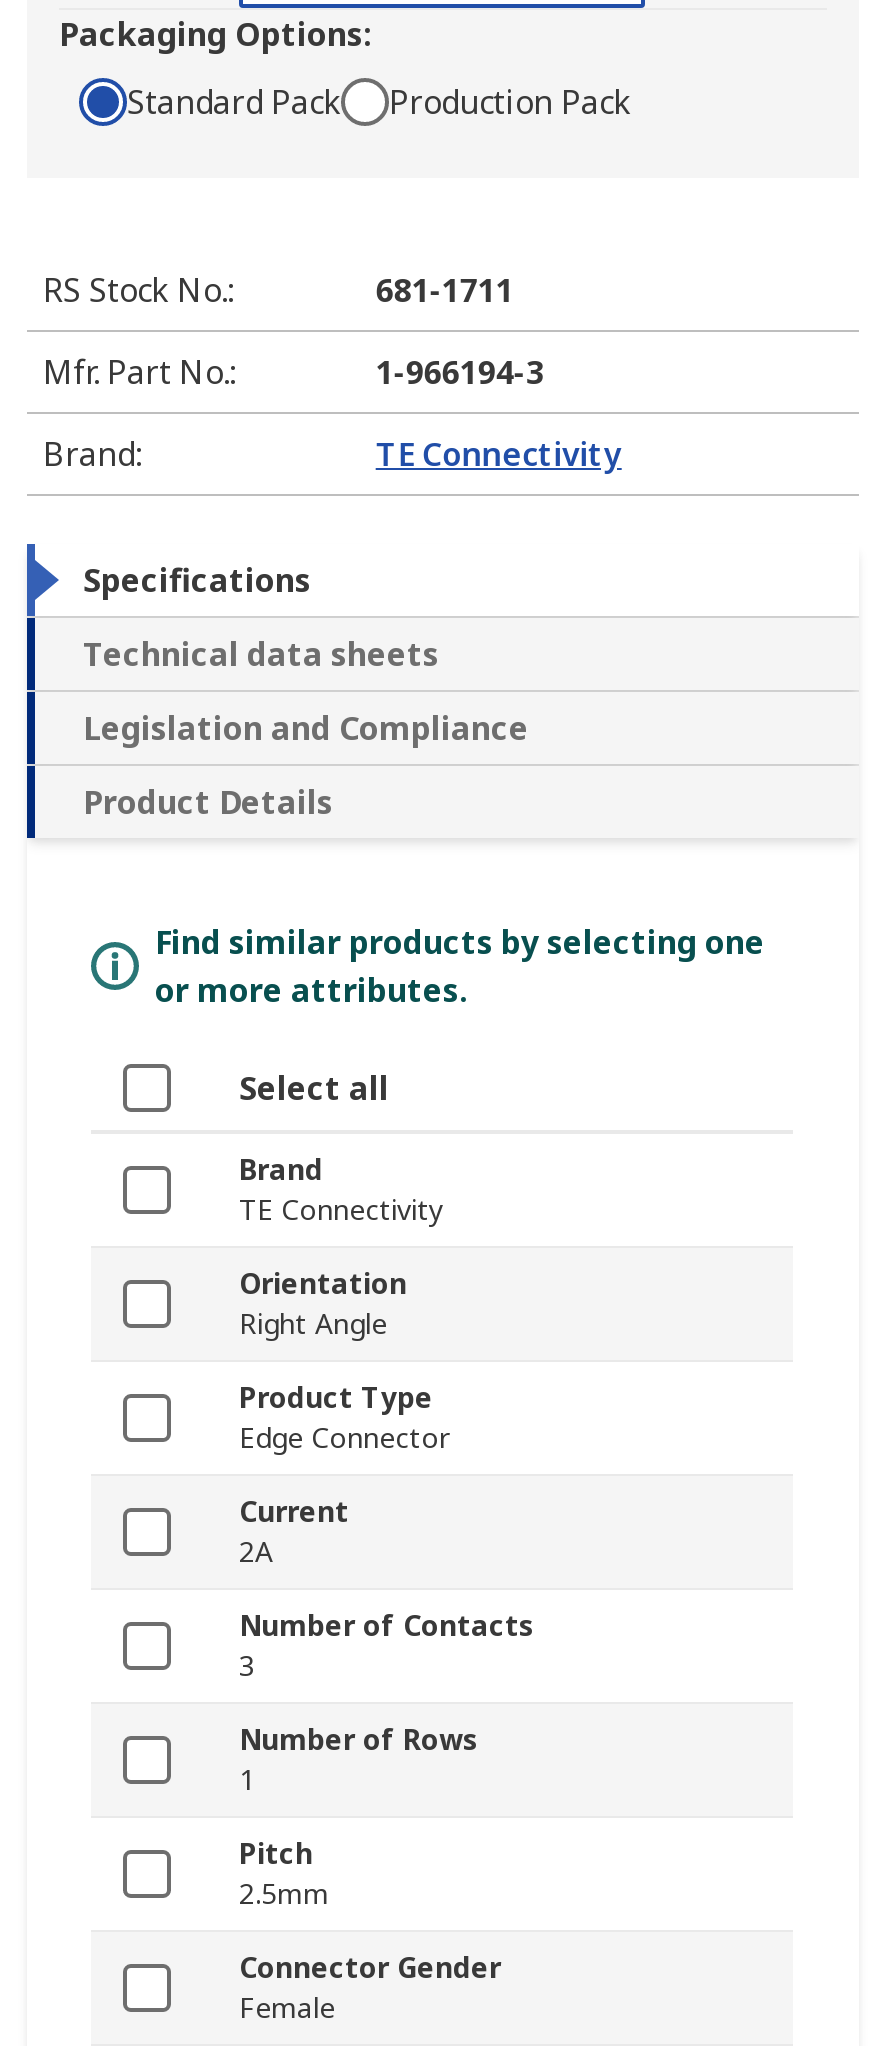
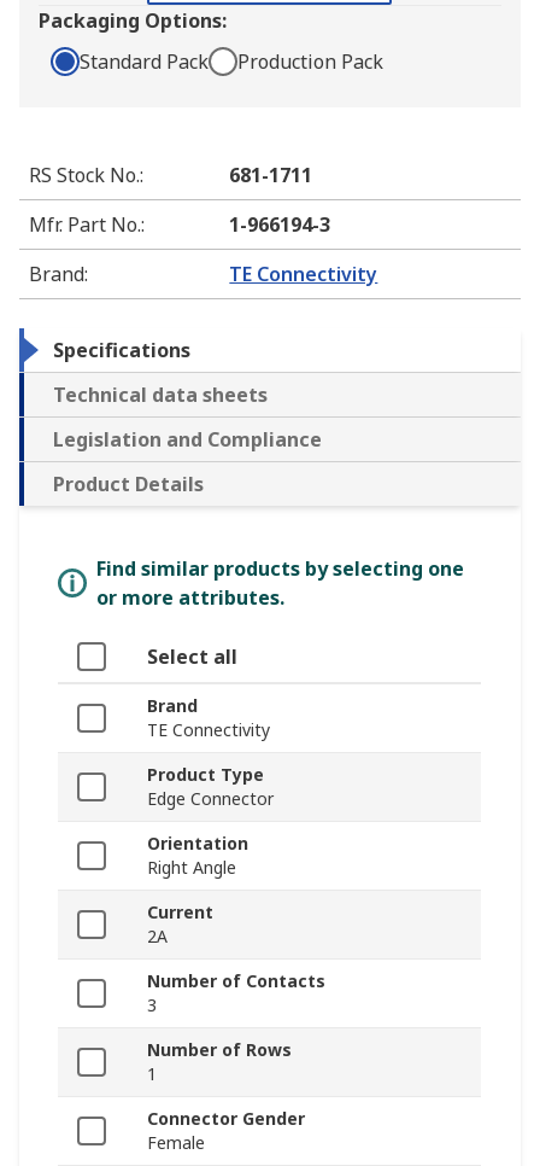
moved down: Orientation | Right Angle

- Pitch
- 2.5mm
